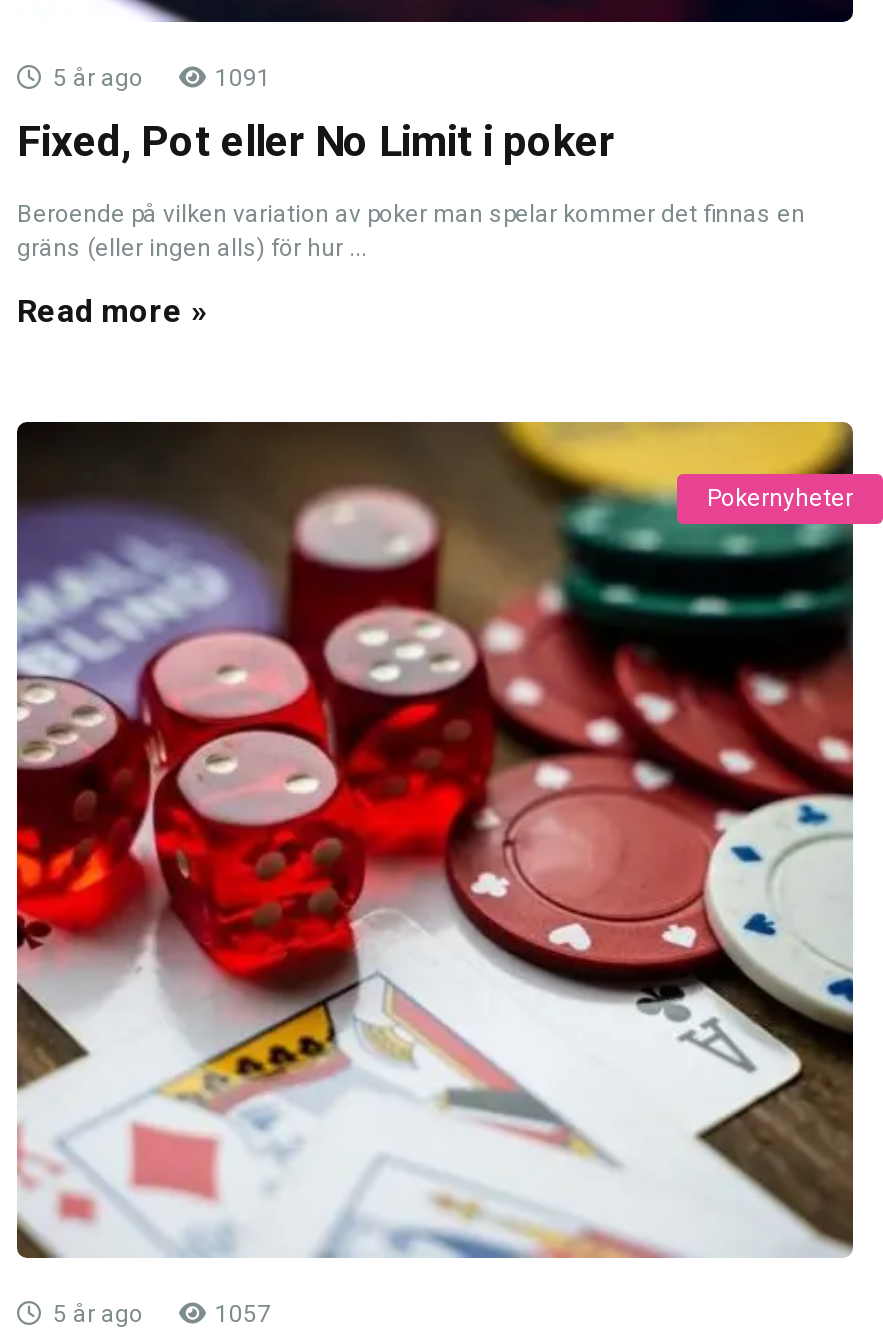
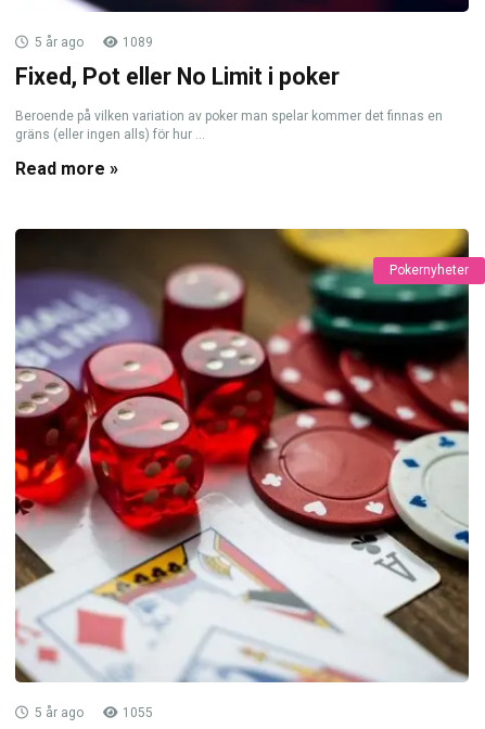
- 1091
+ 1089

- 1057
+ 1055
